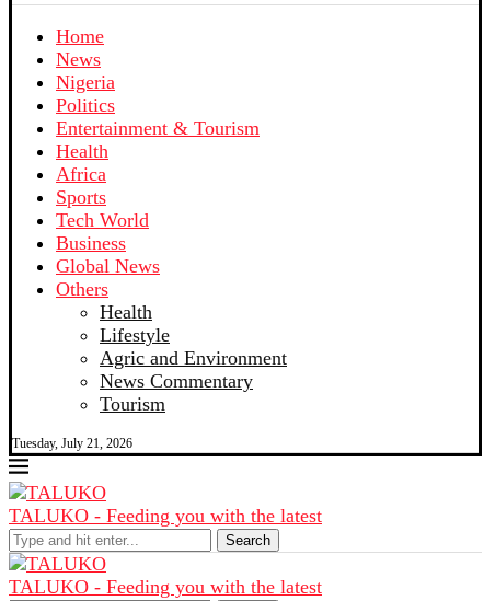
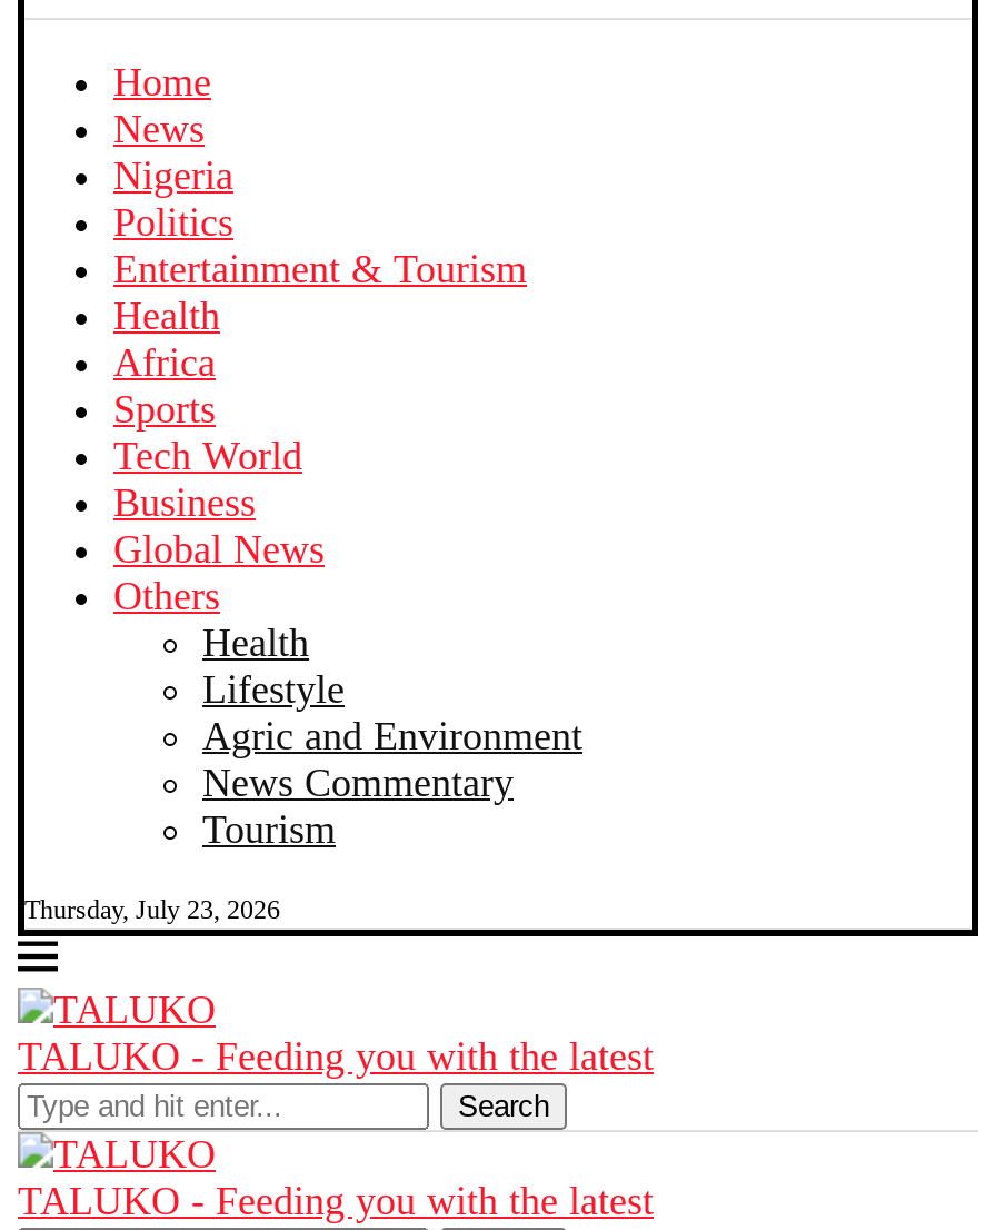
- Tuesday, July 21, 2026
+ Thursday, July 23, 2026
